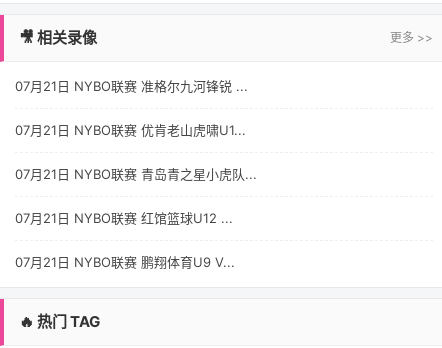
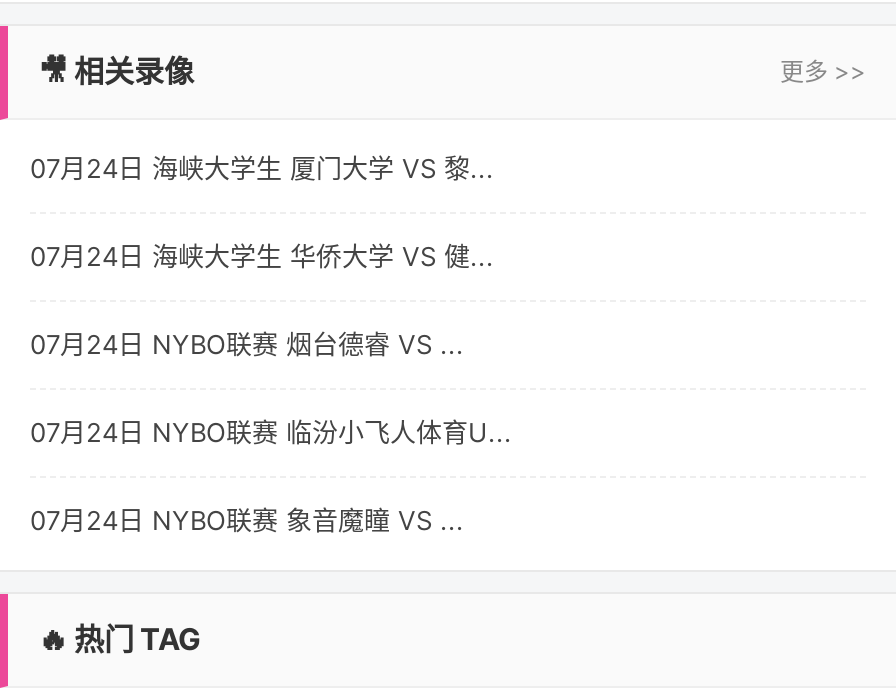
- 07月21日 NYBO联赛 准格尔九河锋锐 ...
+ 07月24日 海峡大学生 厦门大学 VS 黎...

- 07月21日 NYBO联赛 优肯老山虎啸U1...
+ 07月24日 海峡大学生 华侨大学 VS 健...

- 07月21日 NYBO联赛 青岛青之星小虎队...
+ 07月24日 NYBO联赛 烟台德睿 VS ...

- 07月21日 NYBO联赛 红馆篮球U12 ...
+ 07月24日 NYBO联赛 临汾小飞人体育U...

- 07月21日 NYBO联赛 鹏翔体育U9 V...
+ 07月24日 NYBO联赛 象音魔瞳 VS ...
